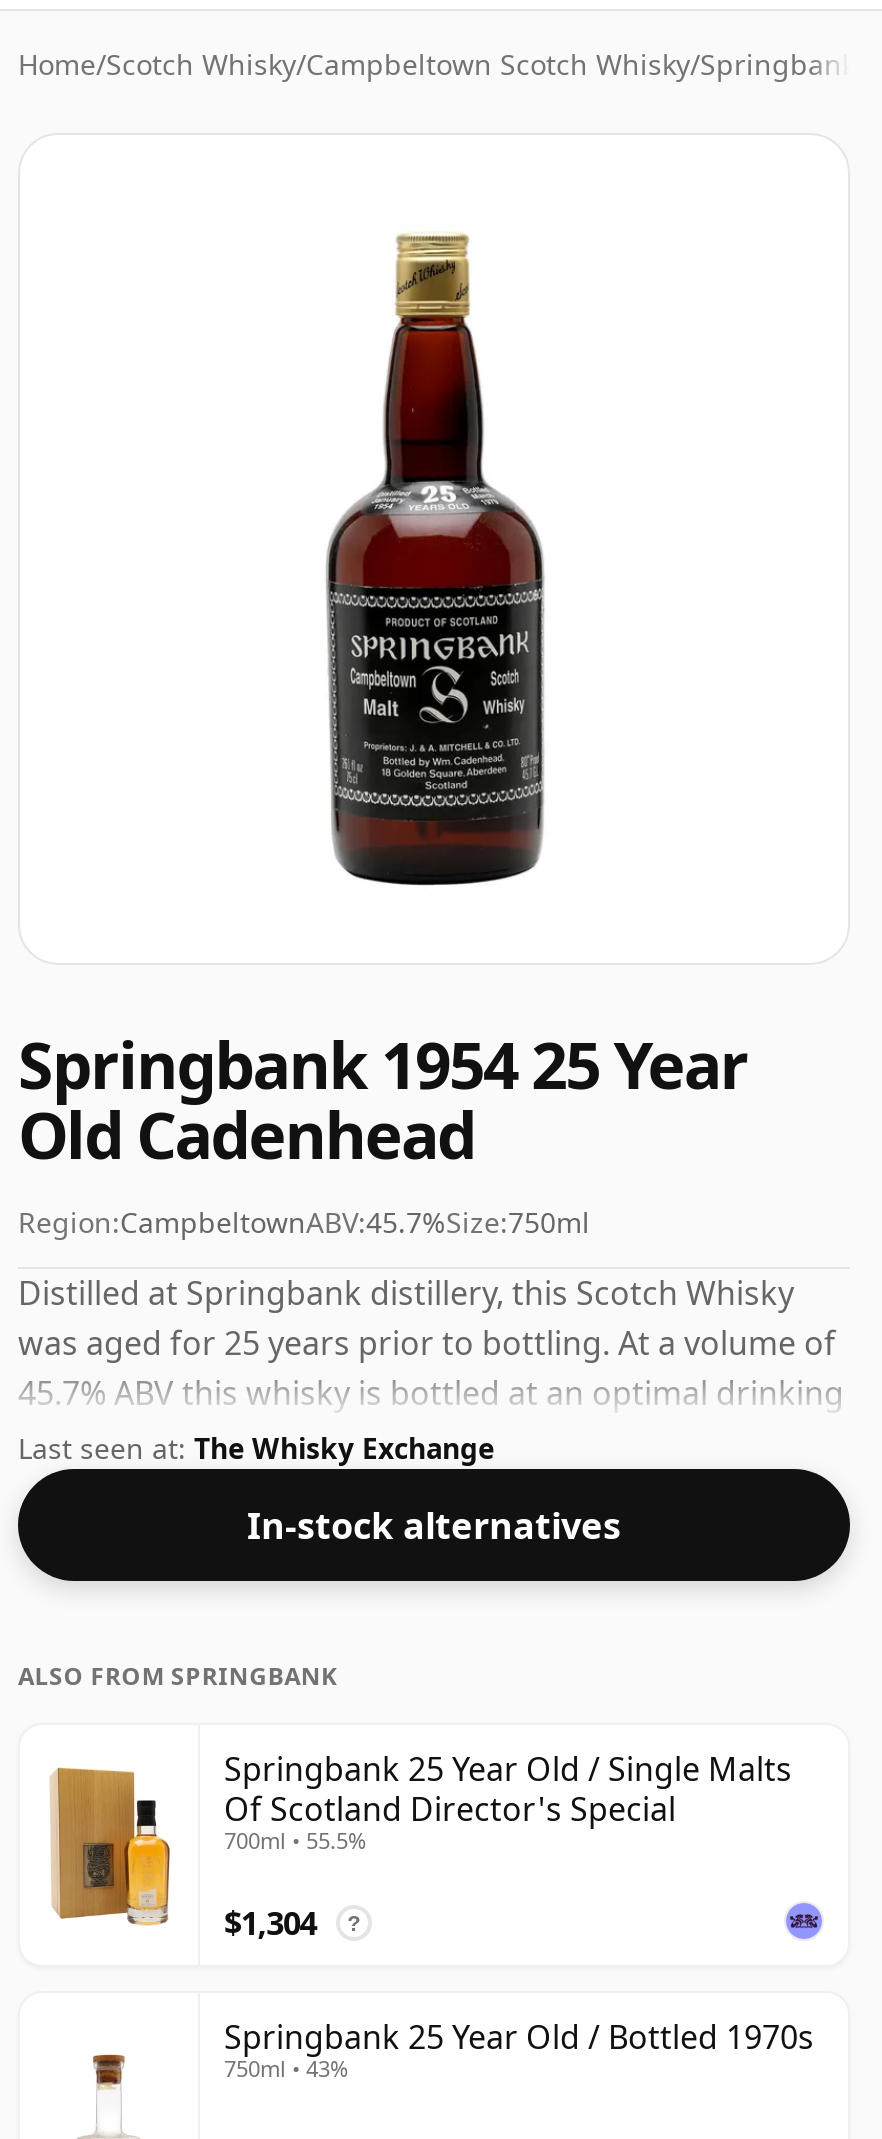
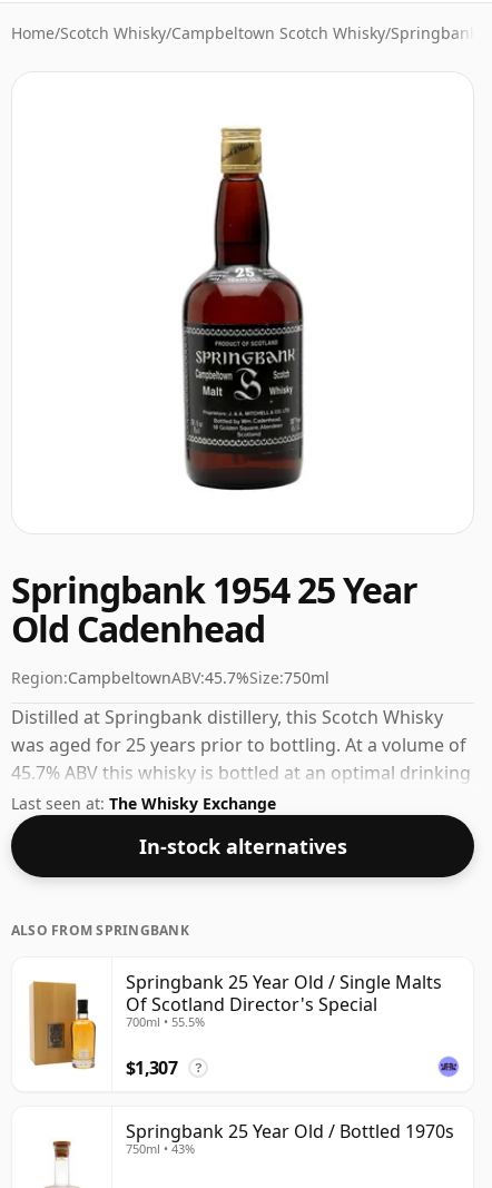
- $1,304
+ $1,307
